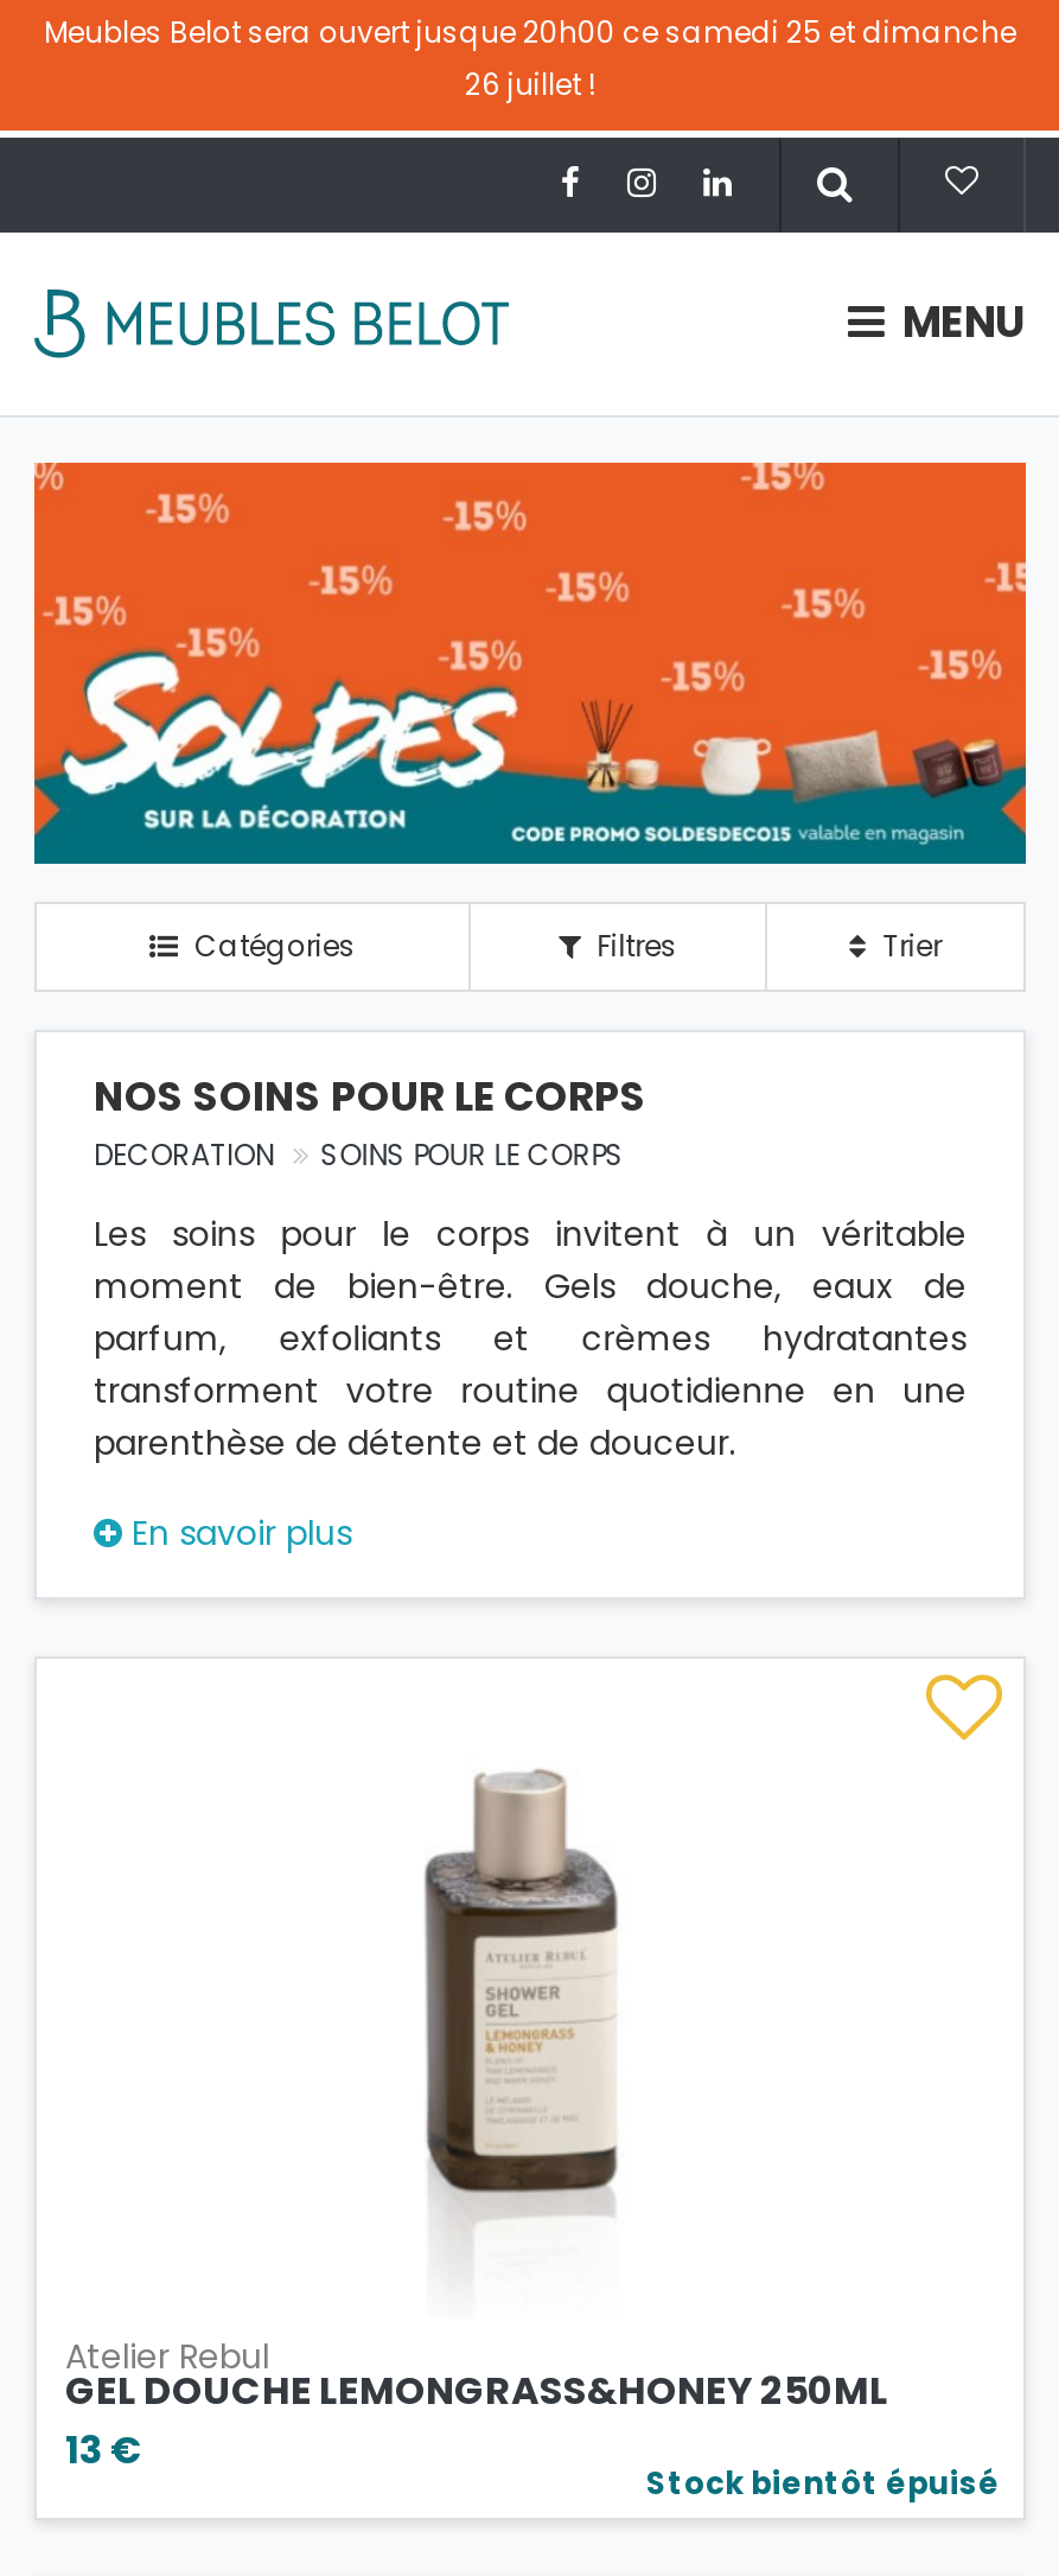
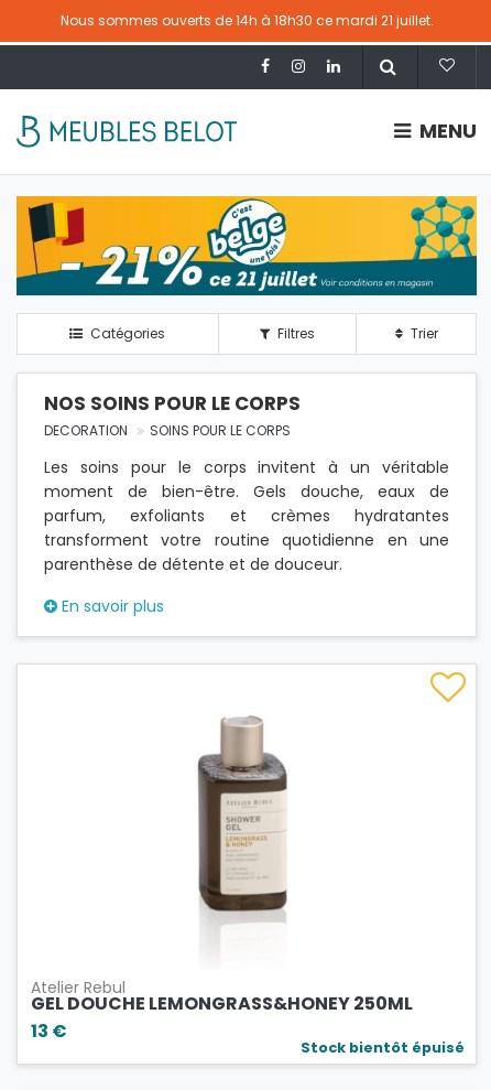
- Meubles Belot sera ouvert jusque 20h00 ce samedi 25 et dimanche
- 26 juillet !
+ Nous sommes ouverts de 14h à 18h30 ce mardi 21 juillet.

- [image]
+ [image]
